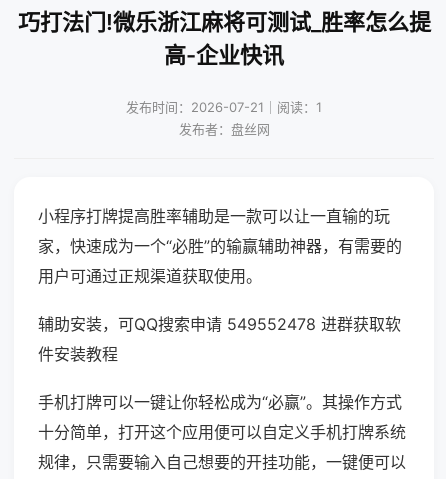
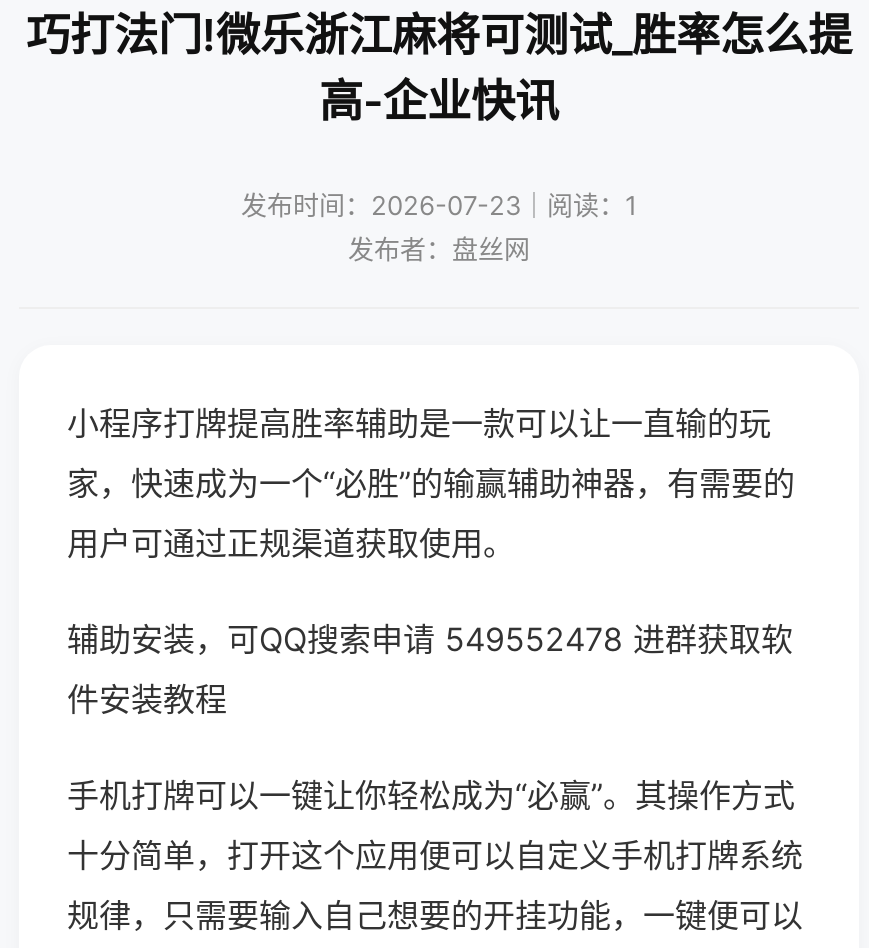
- 发布时间：2026-07-21｜阅读：1
+ 发布时间：2026-07-23｜阅读：1
